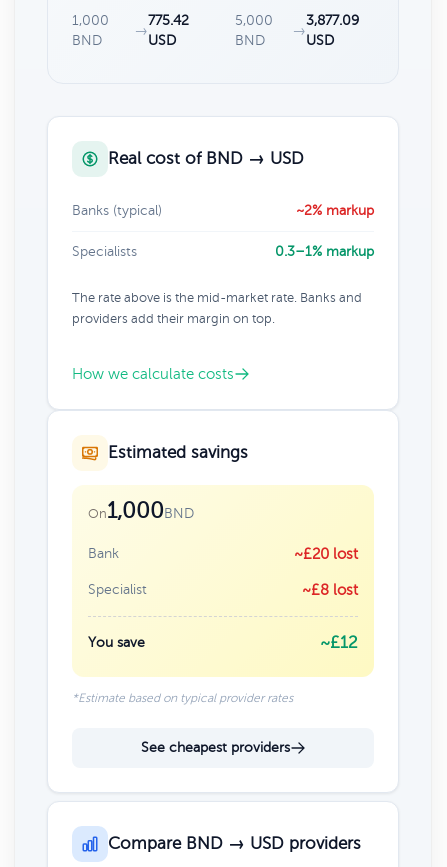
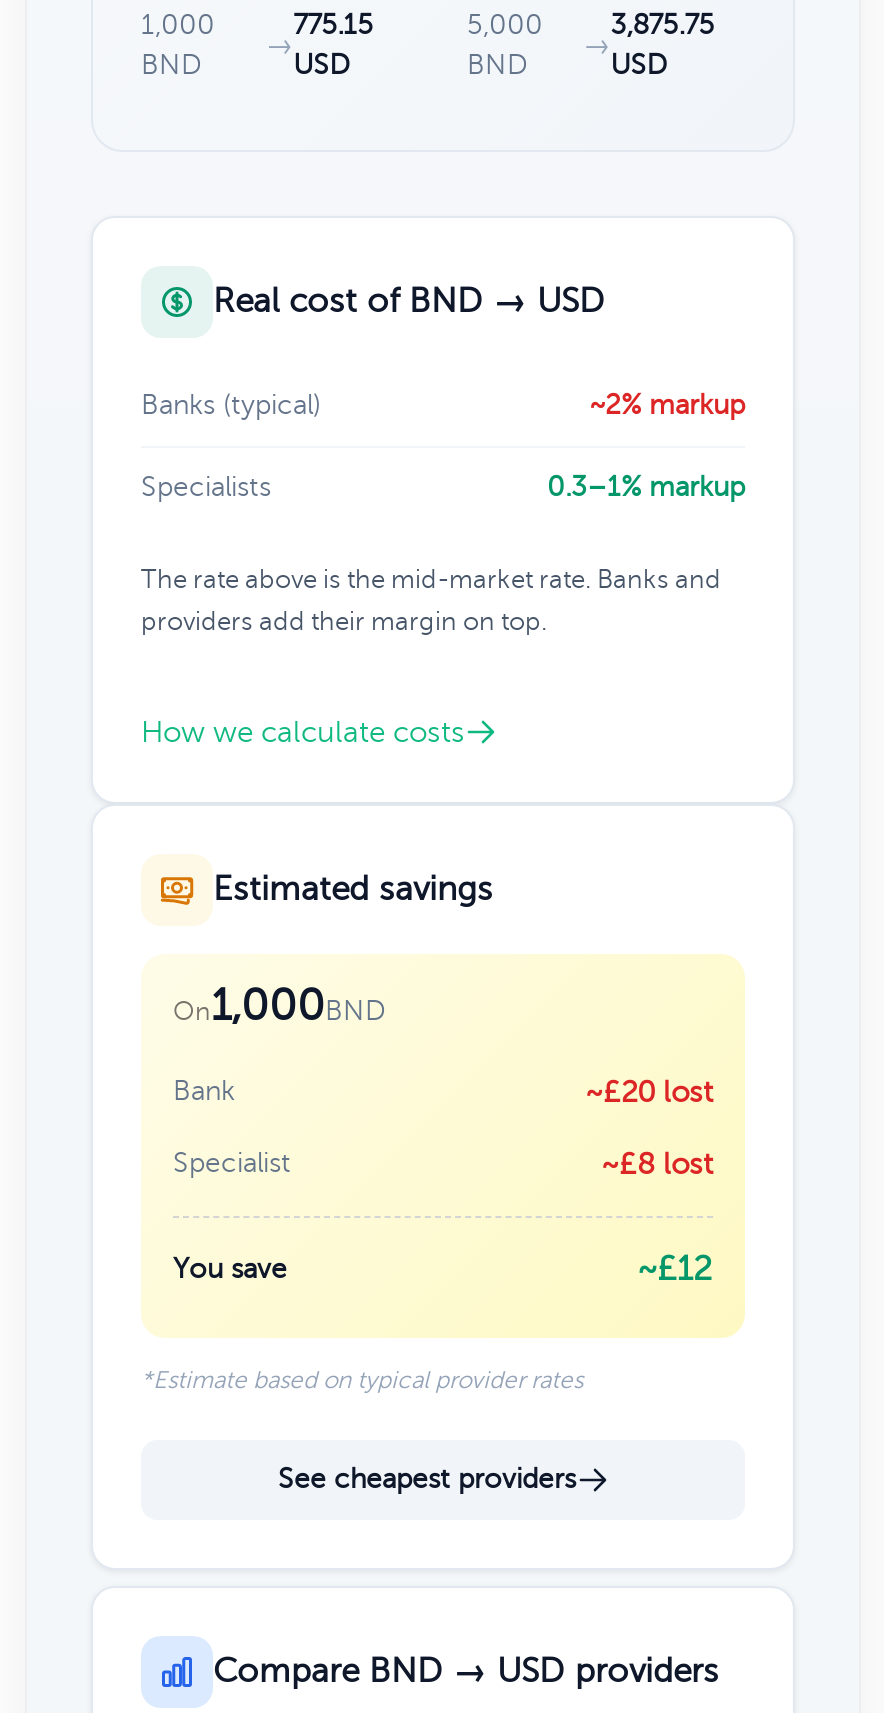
- 775.42
+ 775.15

- 3,877.09
+ 3,875.75
